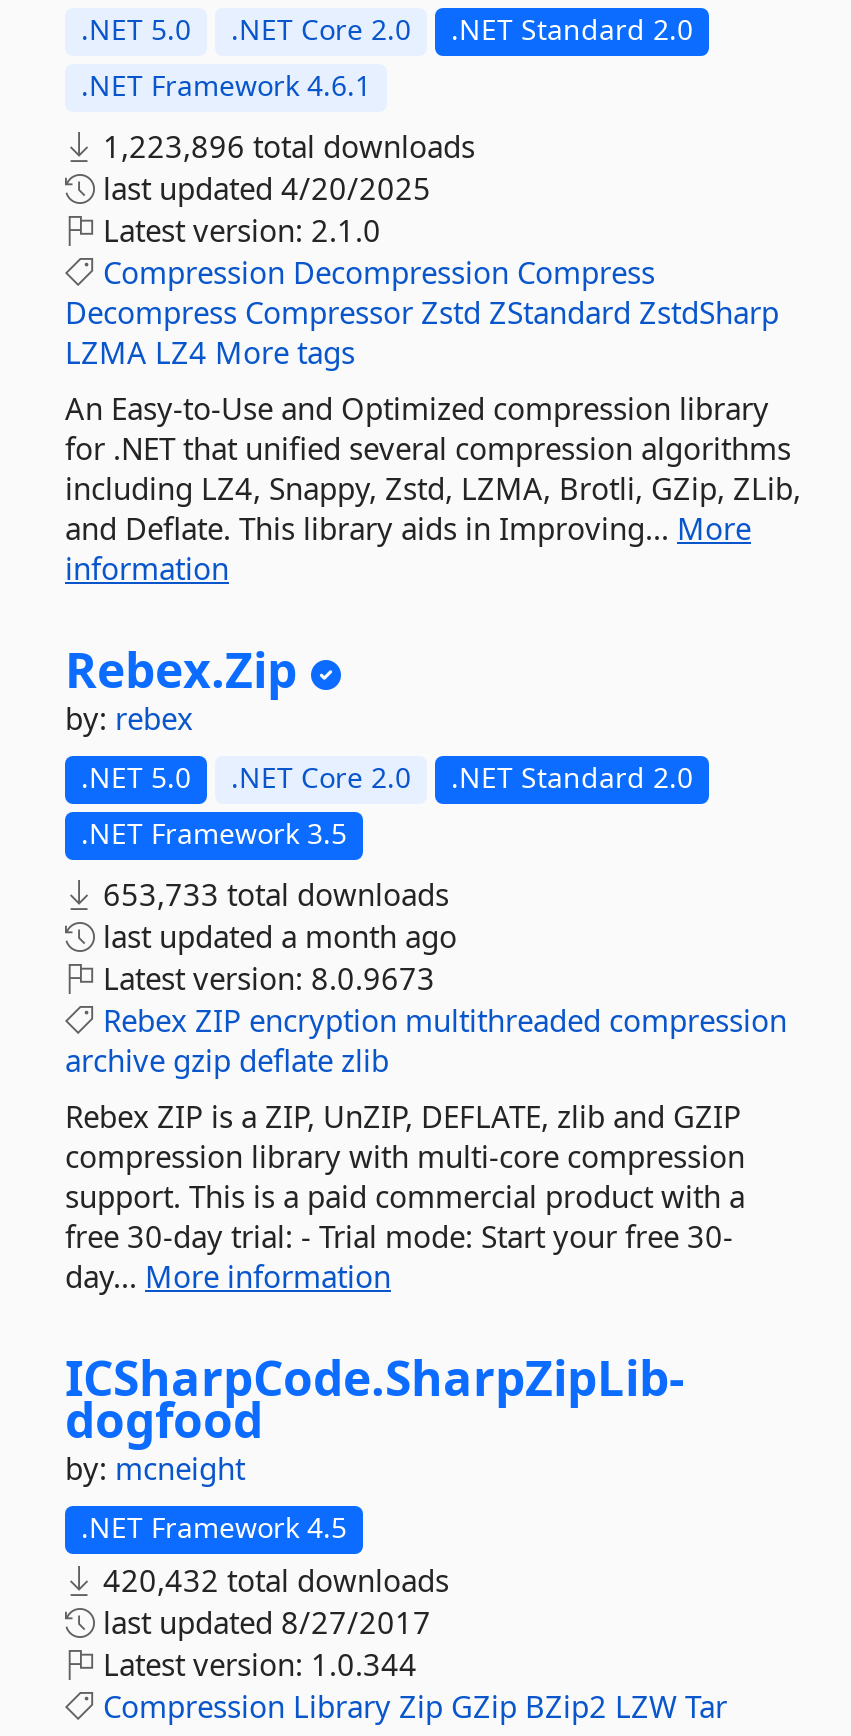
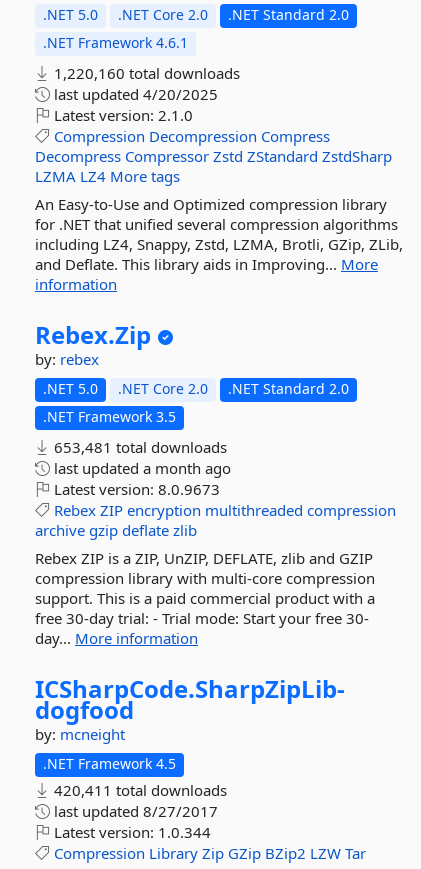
- 1,223,896 total downloads
+ 1,220,160 total downloads

- 653,733 total downloads
+ 653,481 total downloads

- 420,432 total downloads
+ 420,411 total downloads
